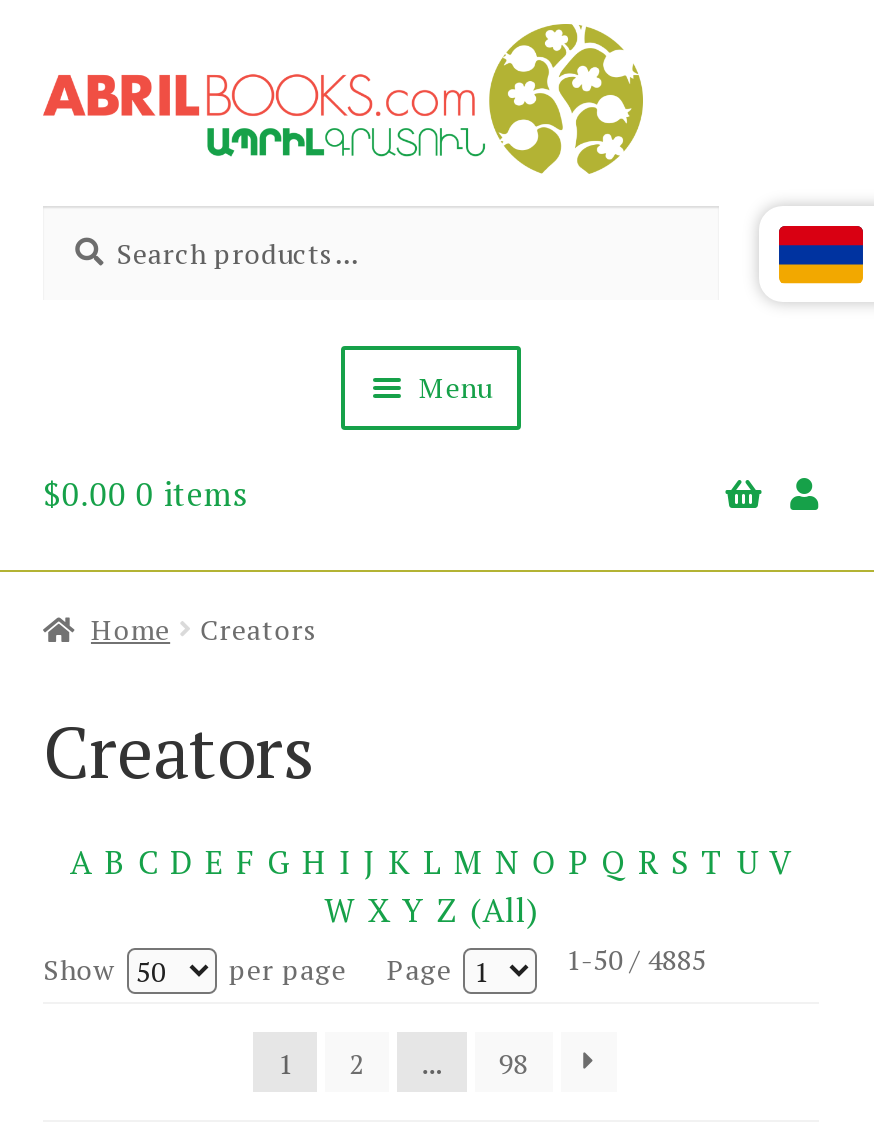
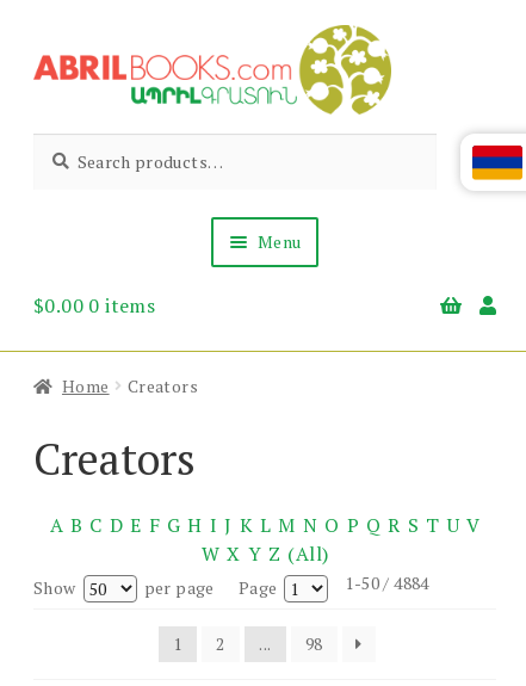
- 1-50 / 4885
+ 1-50 / 4884
